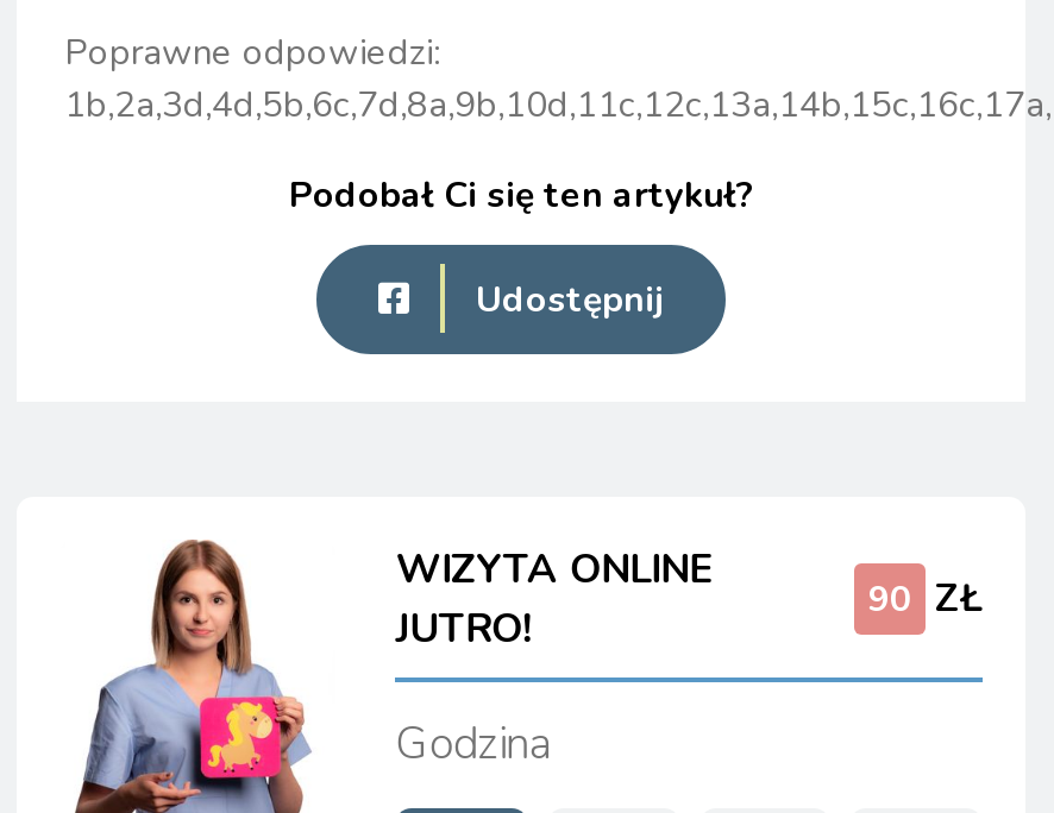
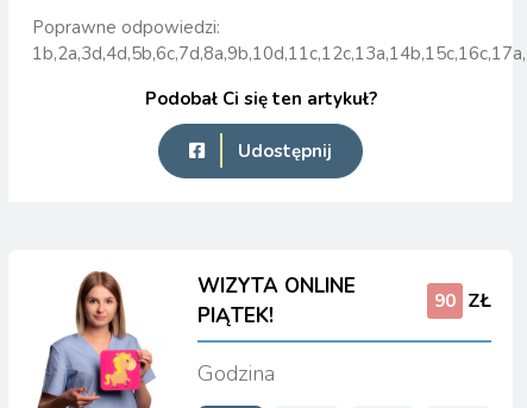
- JUTRO!
+ PIĄTEK!
